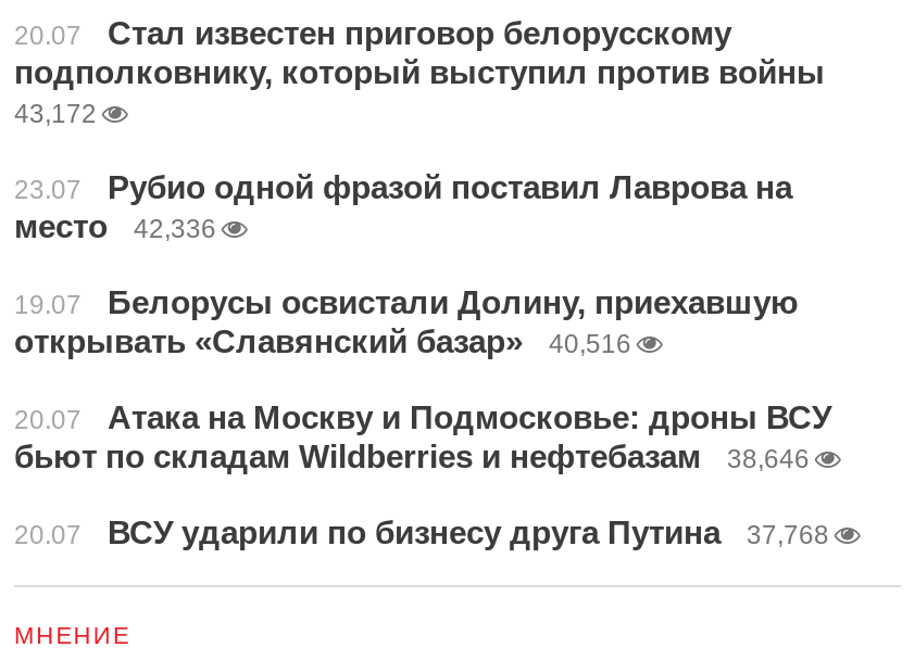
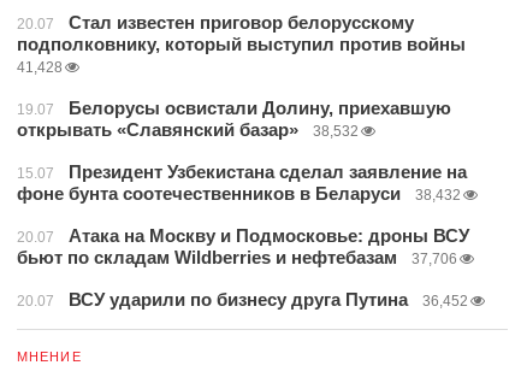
- 43,172
- 23.07
- Рубио одной фразой поставил Лаврова на
- место
- 42,336
+ 41,428

moved up: 19.07 | Белорусы освистали Долину, приехавшую | открывать «Славянский базар»

- 40,516
+ 38,532
+ 15.07
+ Президент Узбекистана сделал заявление на
+ фоне бунта соотечественников в Беларуси
+ 38,432

- бьют по складам Wildberries и нефтебазам 38,646
+ бьют по складам Wildberries и нефтебазам 37,706

- 20.07 ВСУ ударили по бизнесу друга Путина 37,768
+ 20.07 ВСУ ударили по бизнесу друга Путина 36,452
